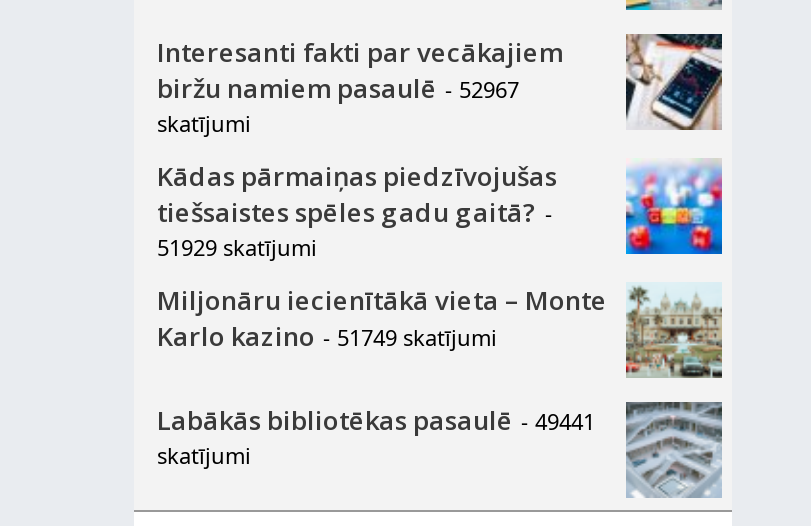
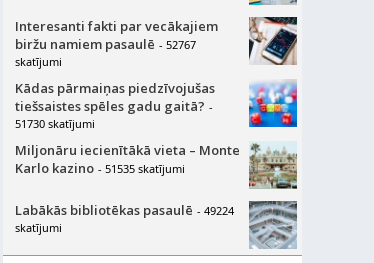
- biržu namiem pasaulē - 52967
+ biržu namiem pasaulē - 52767

- 51929 skatījumi
+ 51730 skatījumi

- Karlo kazino - 51749 skatījumi
+ Karlo kazino - 51535 skatījumi

- Labākās bibliotēkas pasaulē - 49441
+ Labākās bibliotēkas pasaulē - 49224
